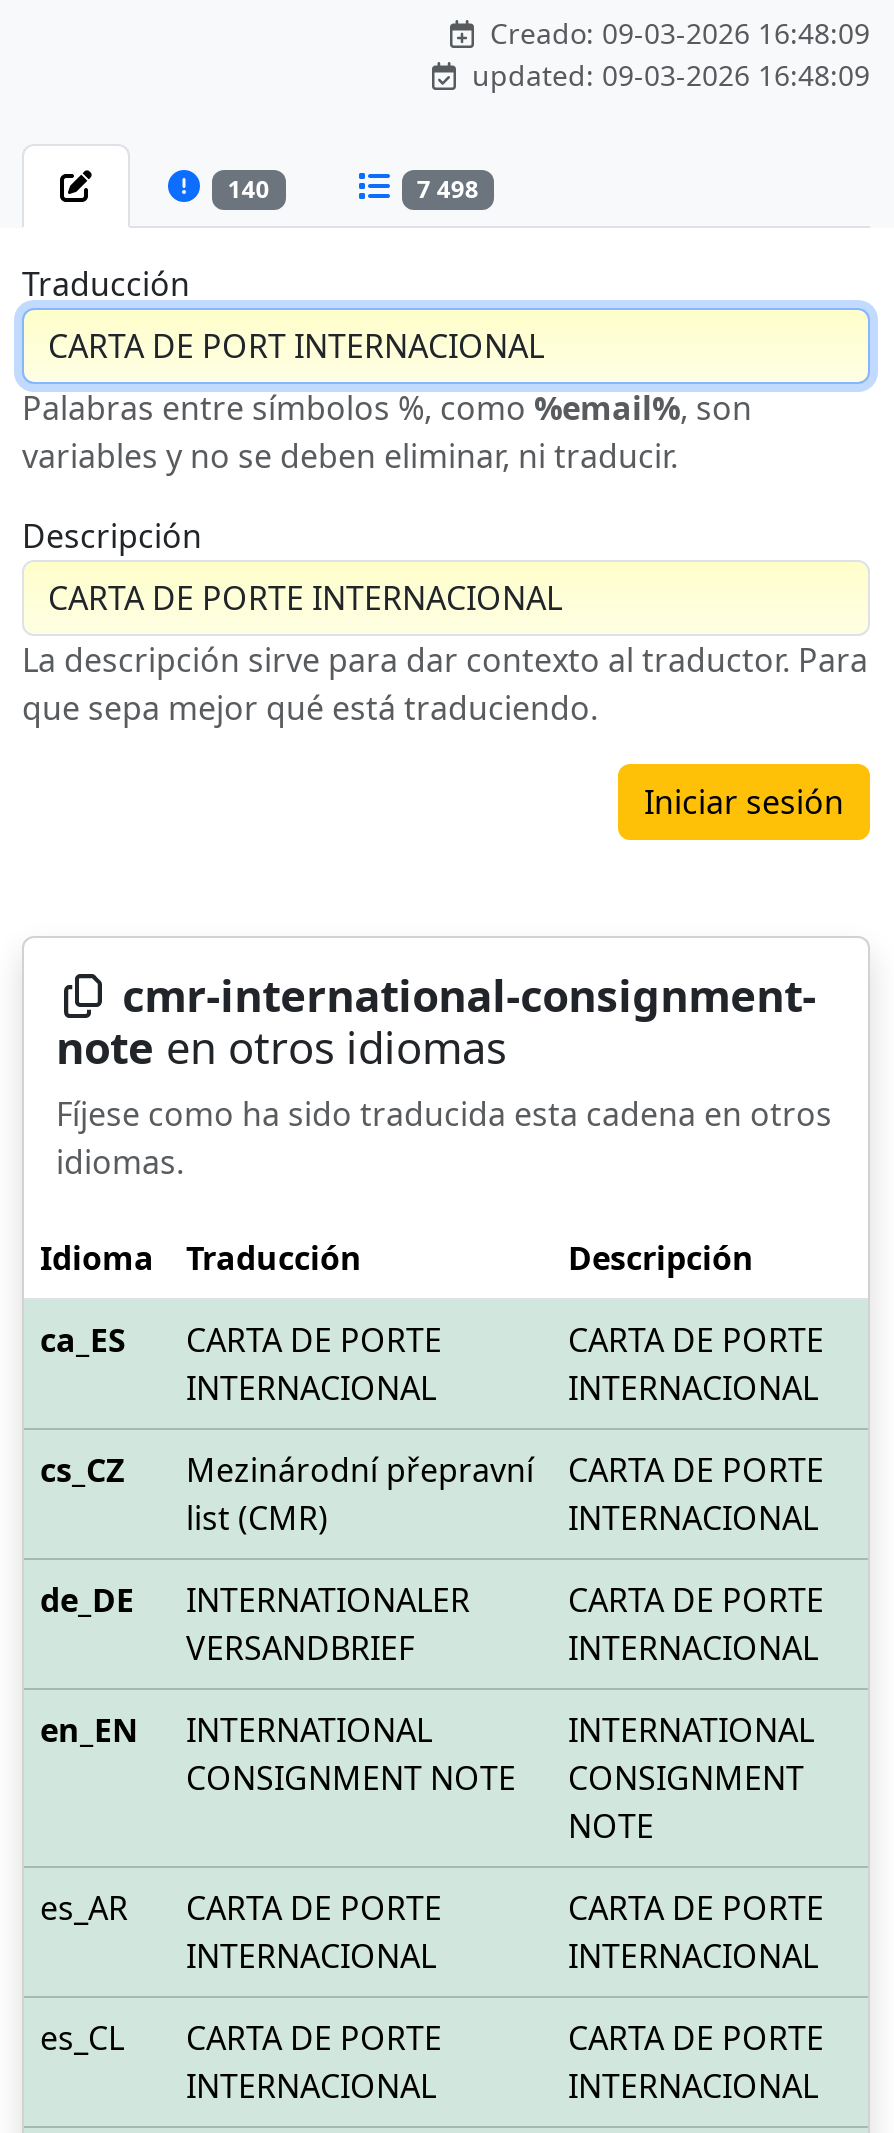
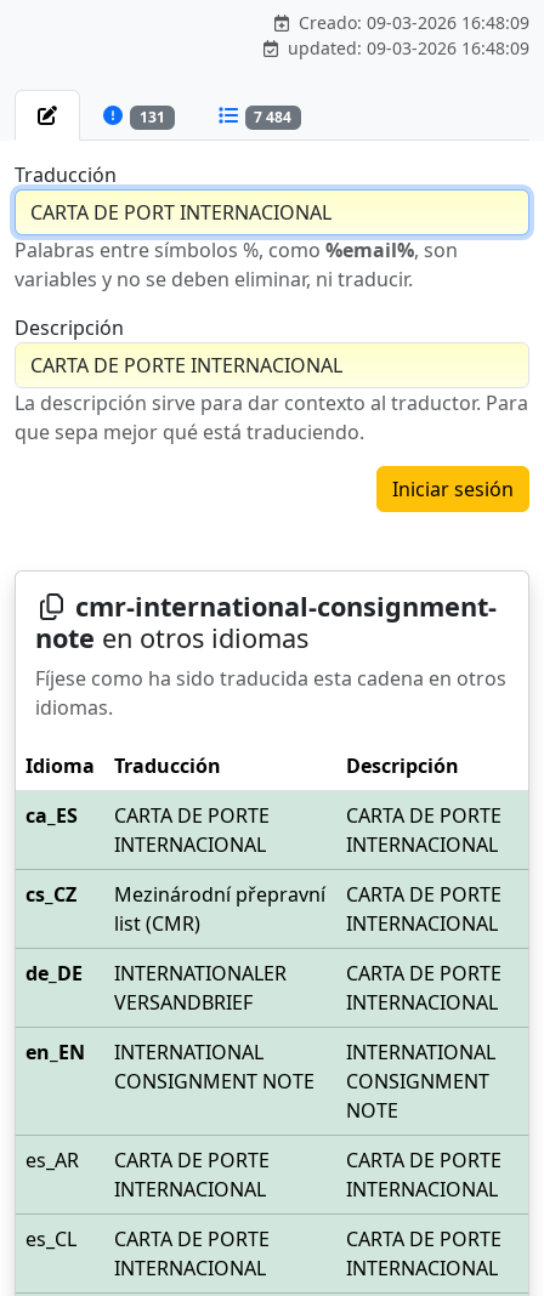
- 140
+ 131

- 7 498
+ 7 484
